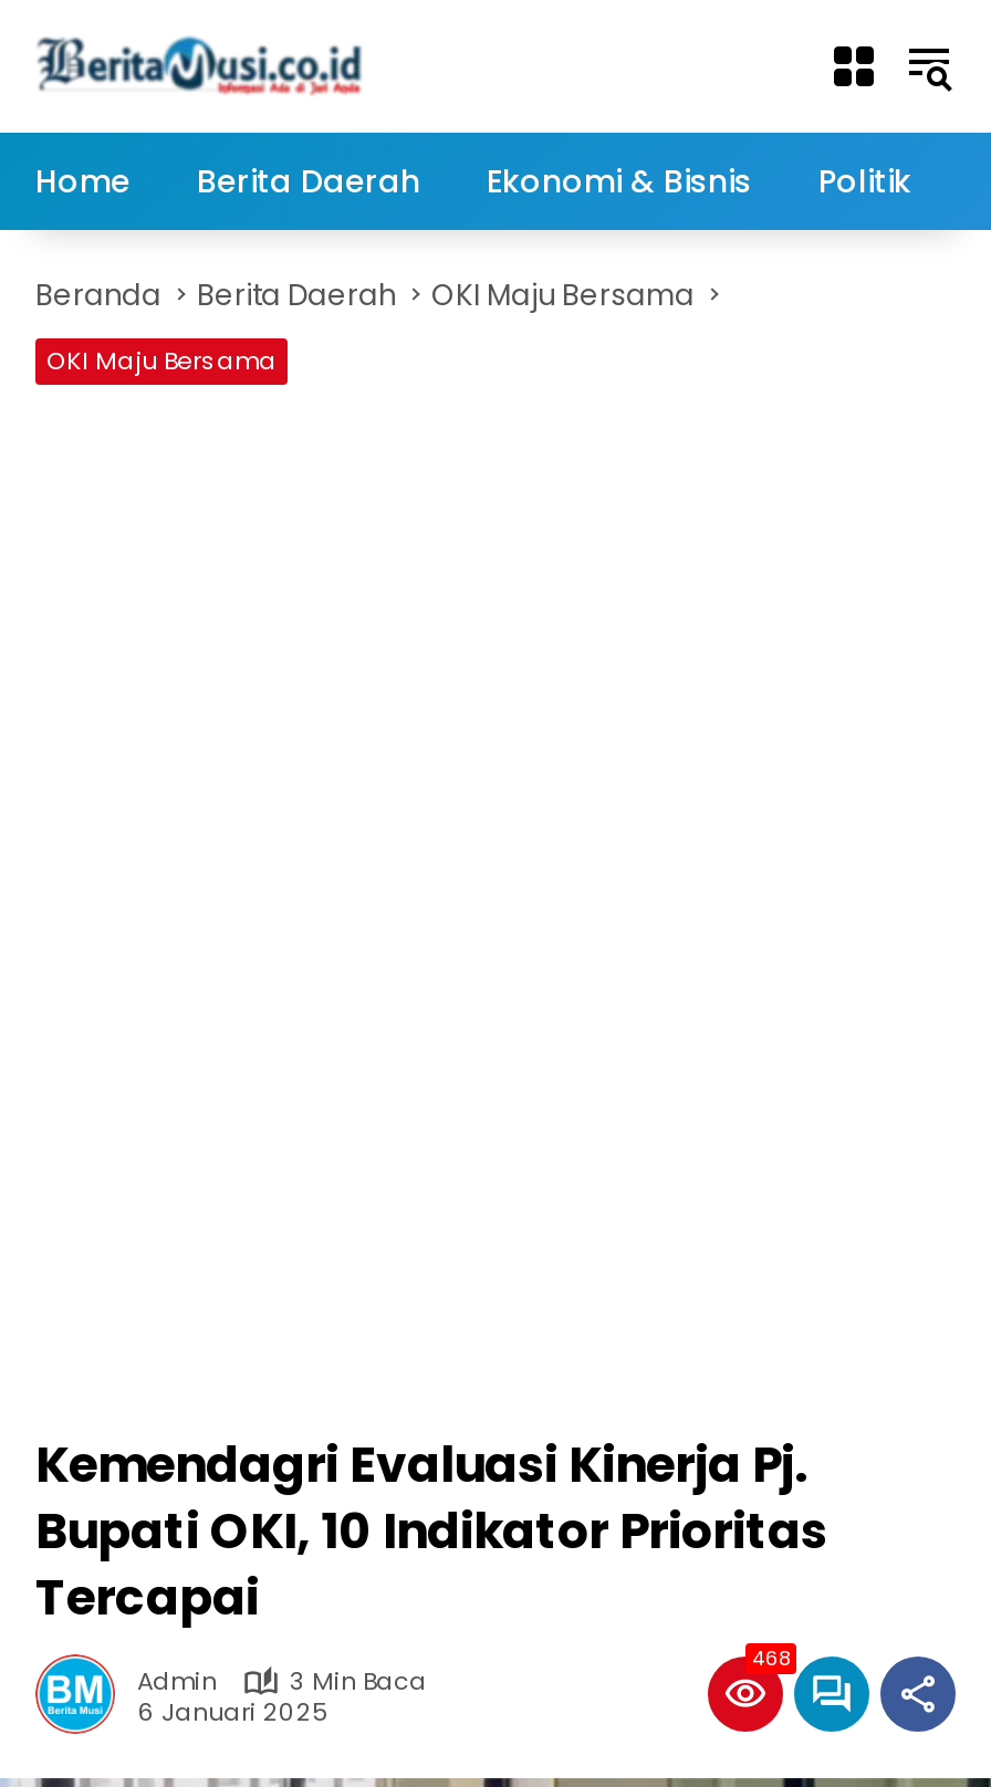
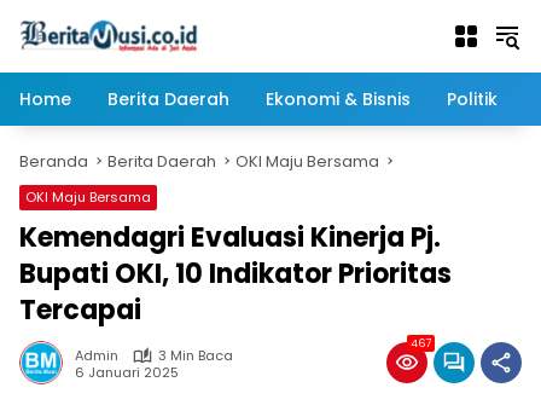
- 468
+ 467
